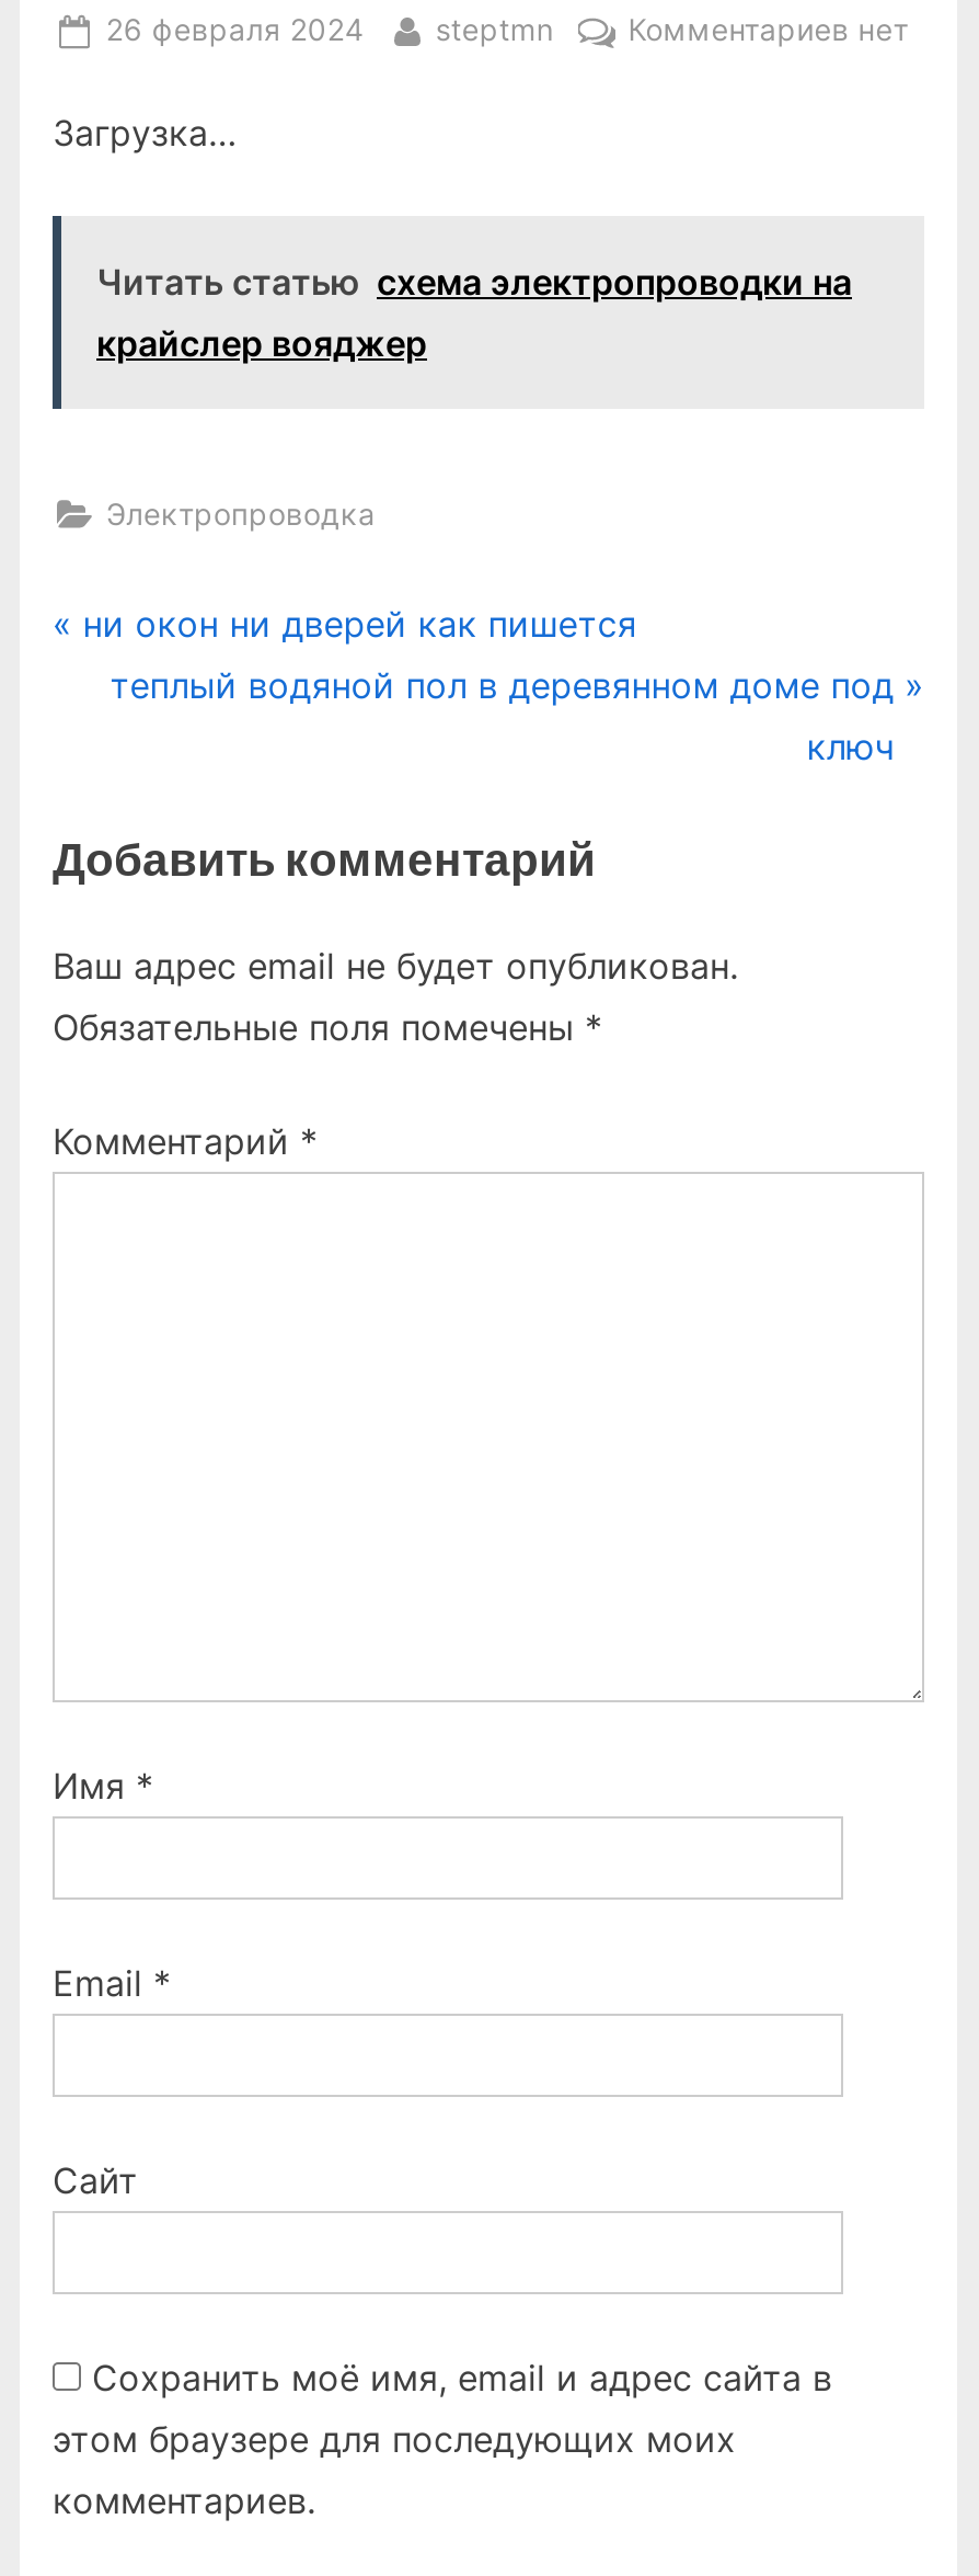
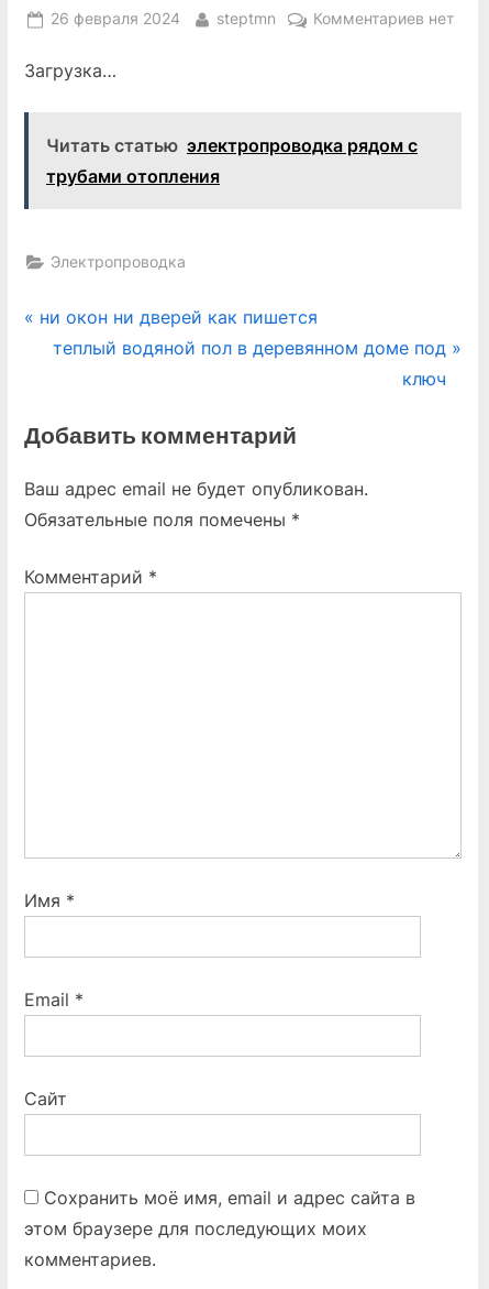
- Читать статью схема электропроводки на
- крайслер вояджер
+ Читать статью электропроводка рядом с
+ трубами отопления
